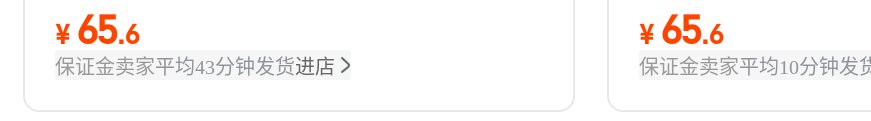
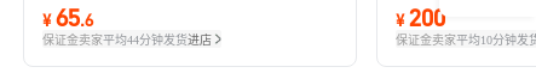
- ¥ 65.6
+ ¥ 200

- 保证金卖家平均43分钟发货进店
+ 保证金卖家平均44分钟发货进店
